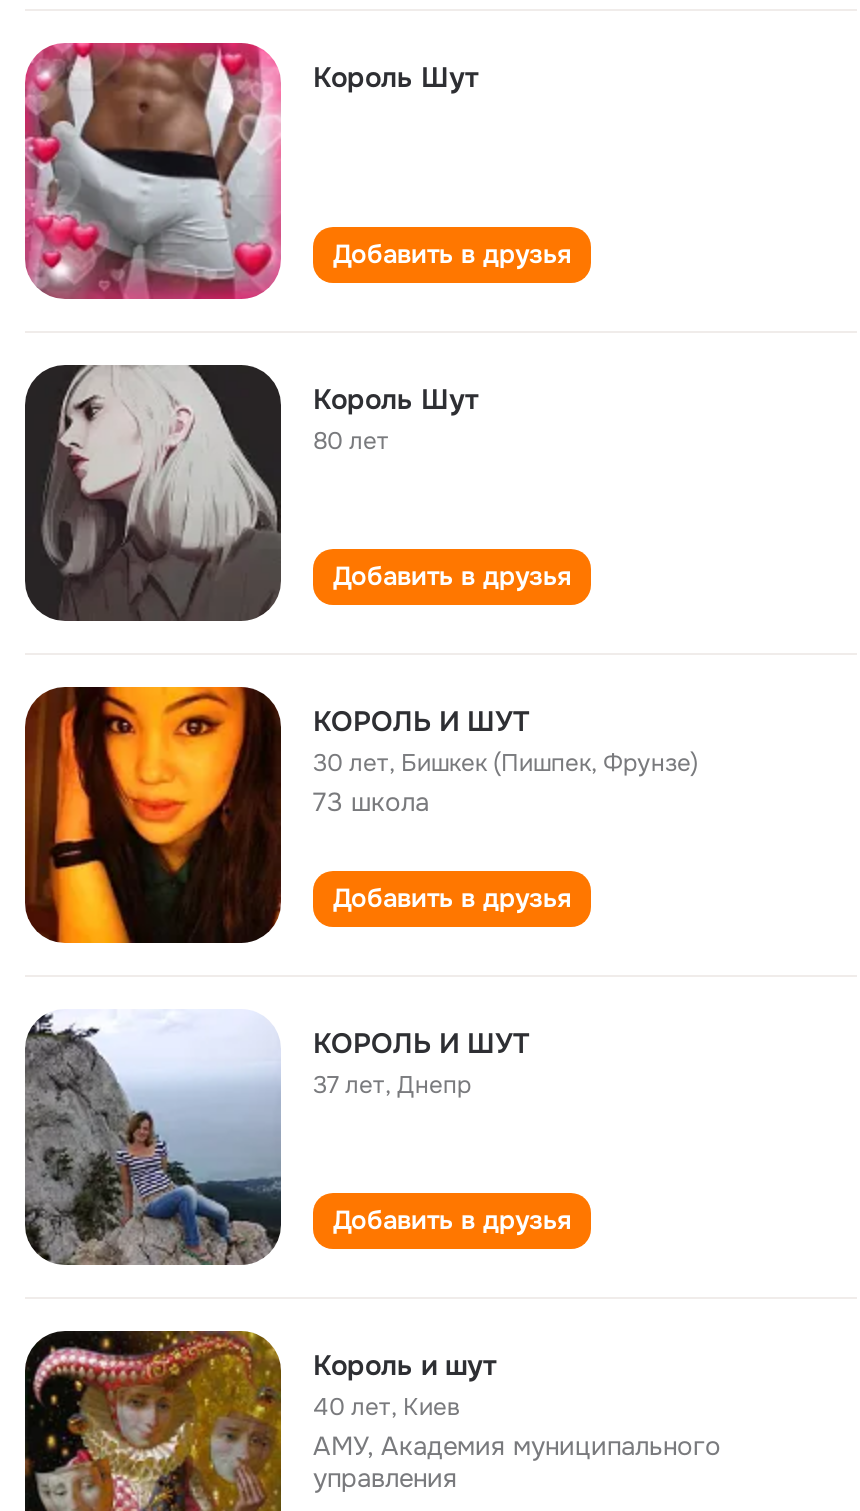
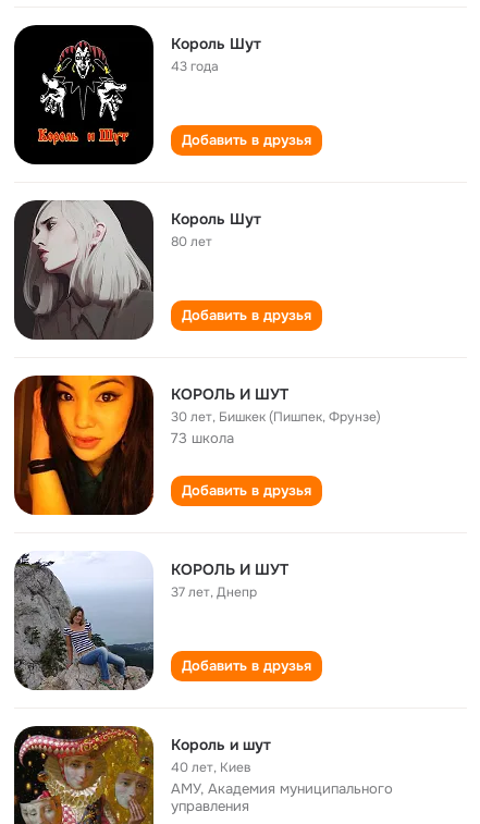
- [image]
+ [image]

+ 43 года
